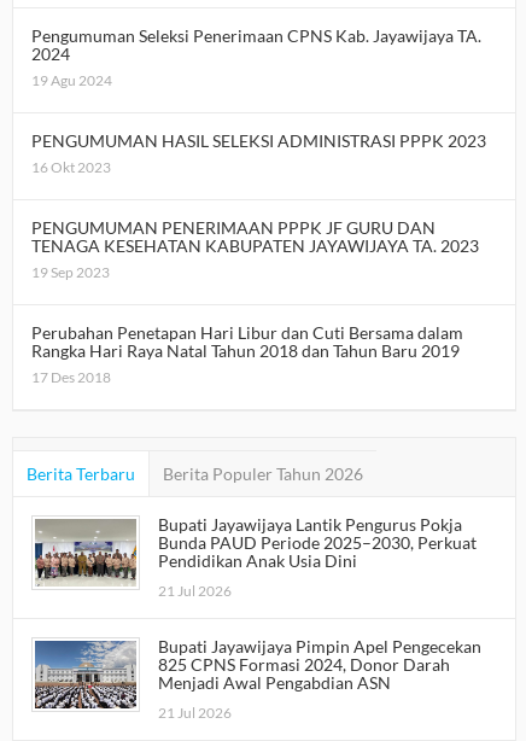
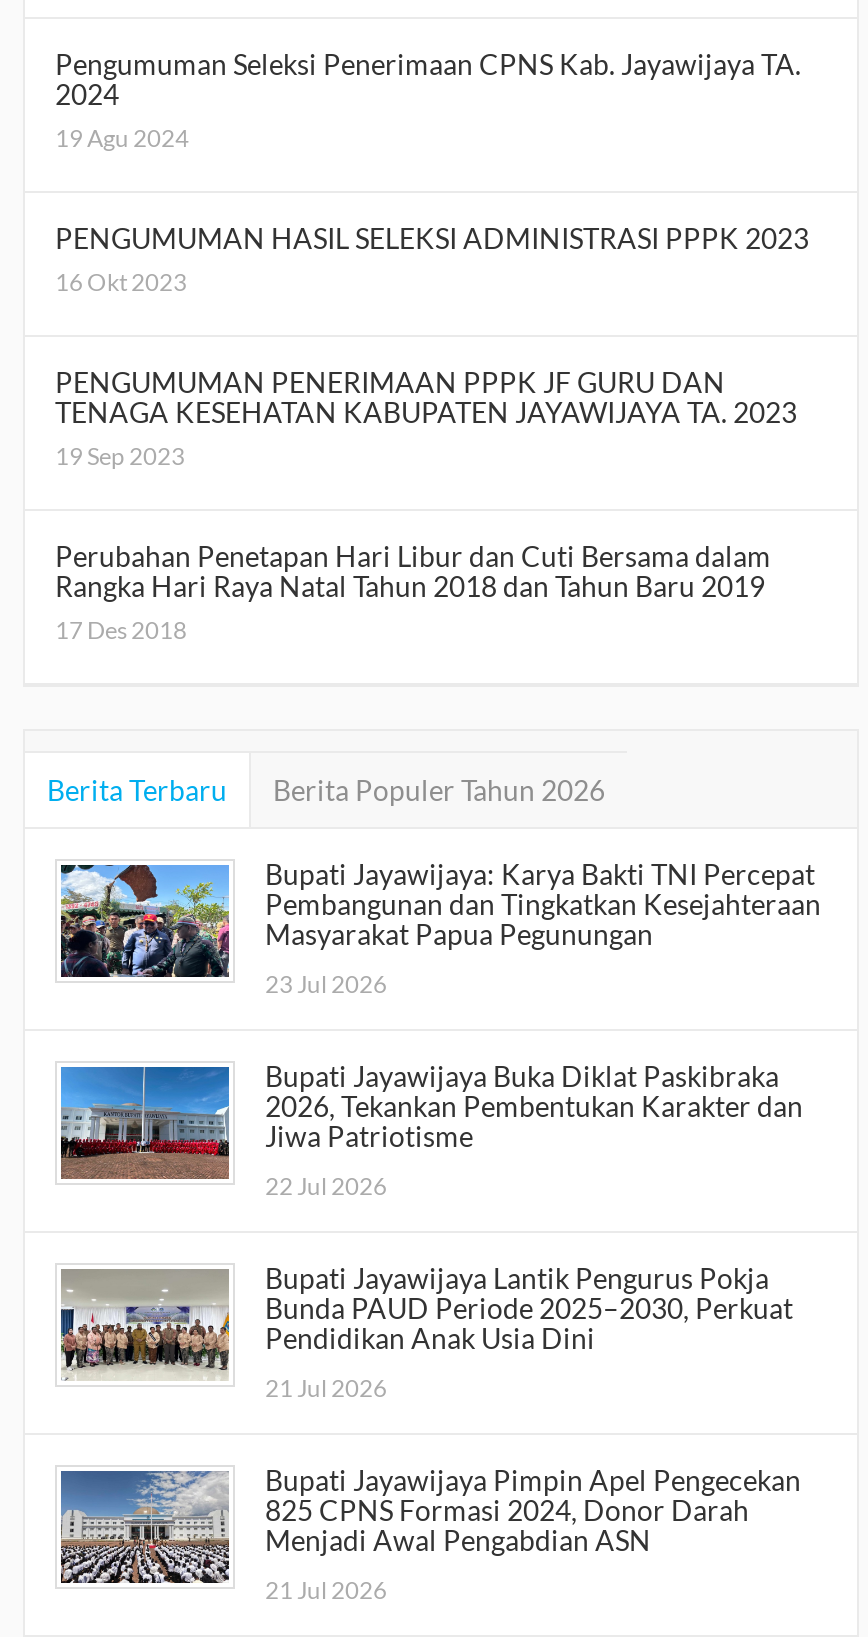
+ [image]
+ Bupati Jayawijaya: Karya Bakti TNI Percepat
+ Pembangunan dan Tingkatkan Kesejahteraan
+ Masyarakat Papua Pegunungan
+ 23 Jul 2026
+ Bupati Jayawijaya Buka Diklat Paskibraka
+ 2026, Tekankan Pembentukan Karakter dan
+ Jiwa Patriotisme
+ 22 Jul 2026

+ [image]
